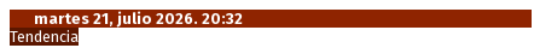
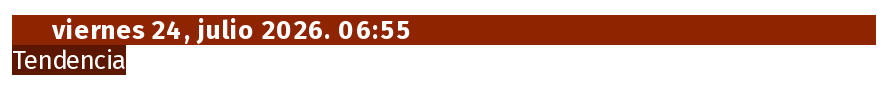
- martes 21, julio 2026. 20:32
+ viernes 24, julio 2026. 06:55
